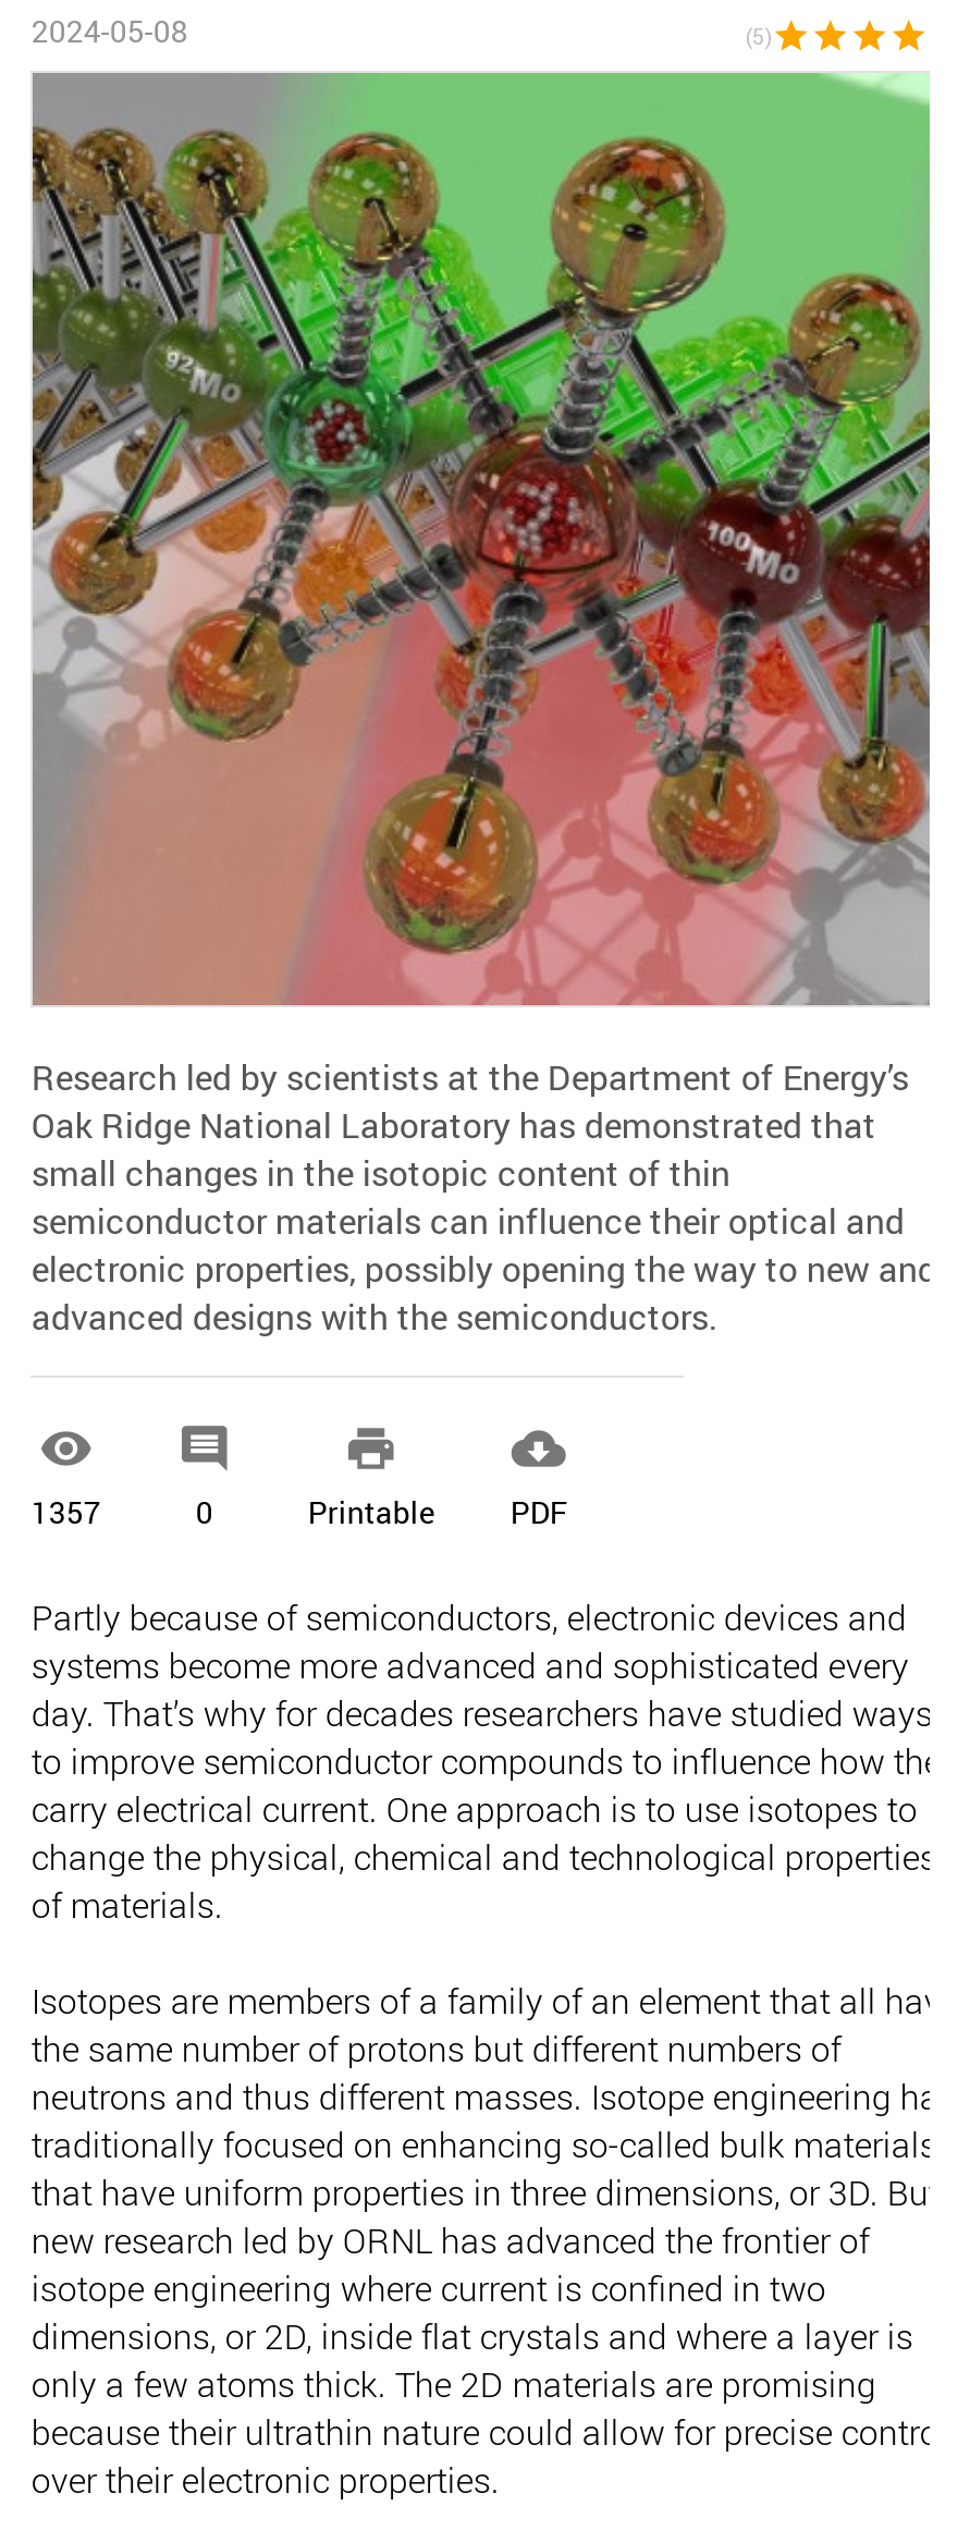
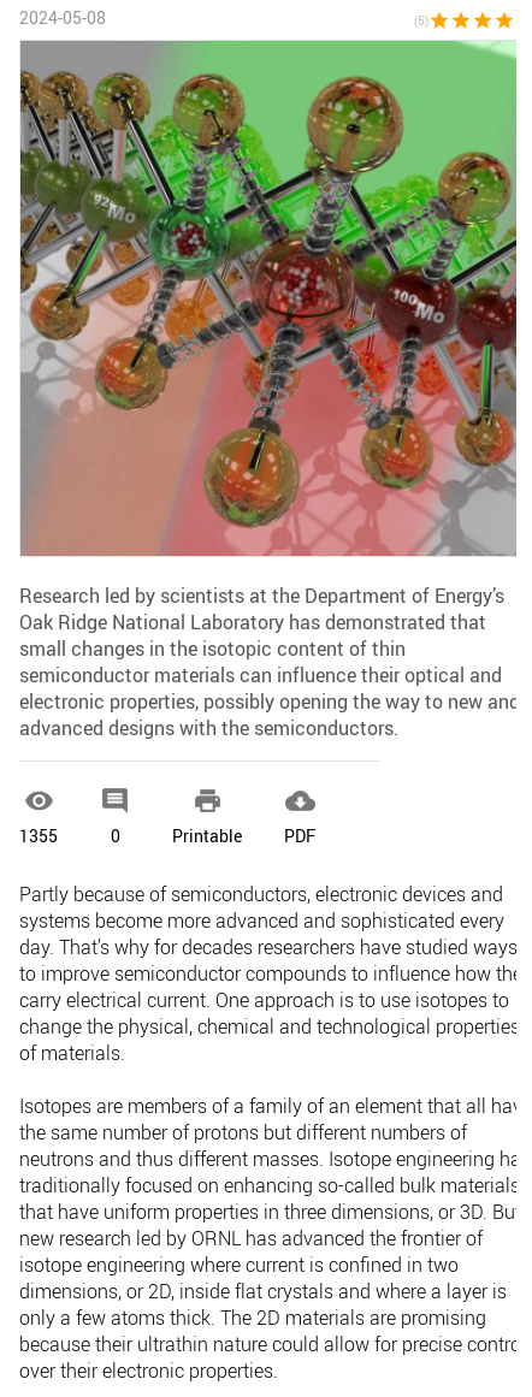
- 1357
+ 1355
